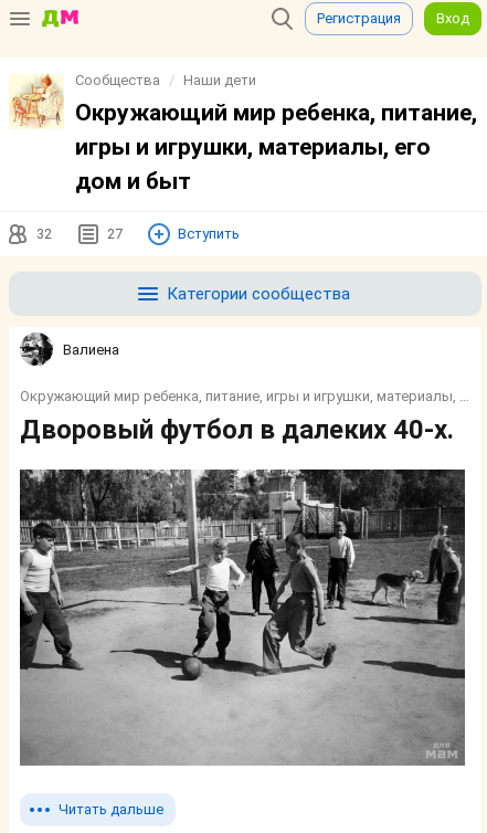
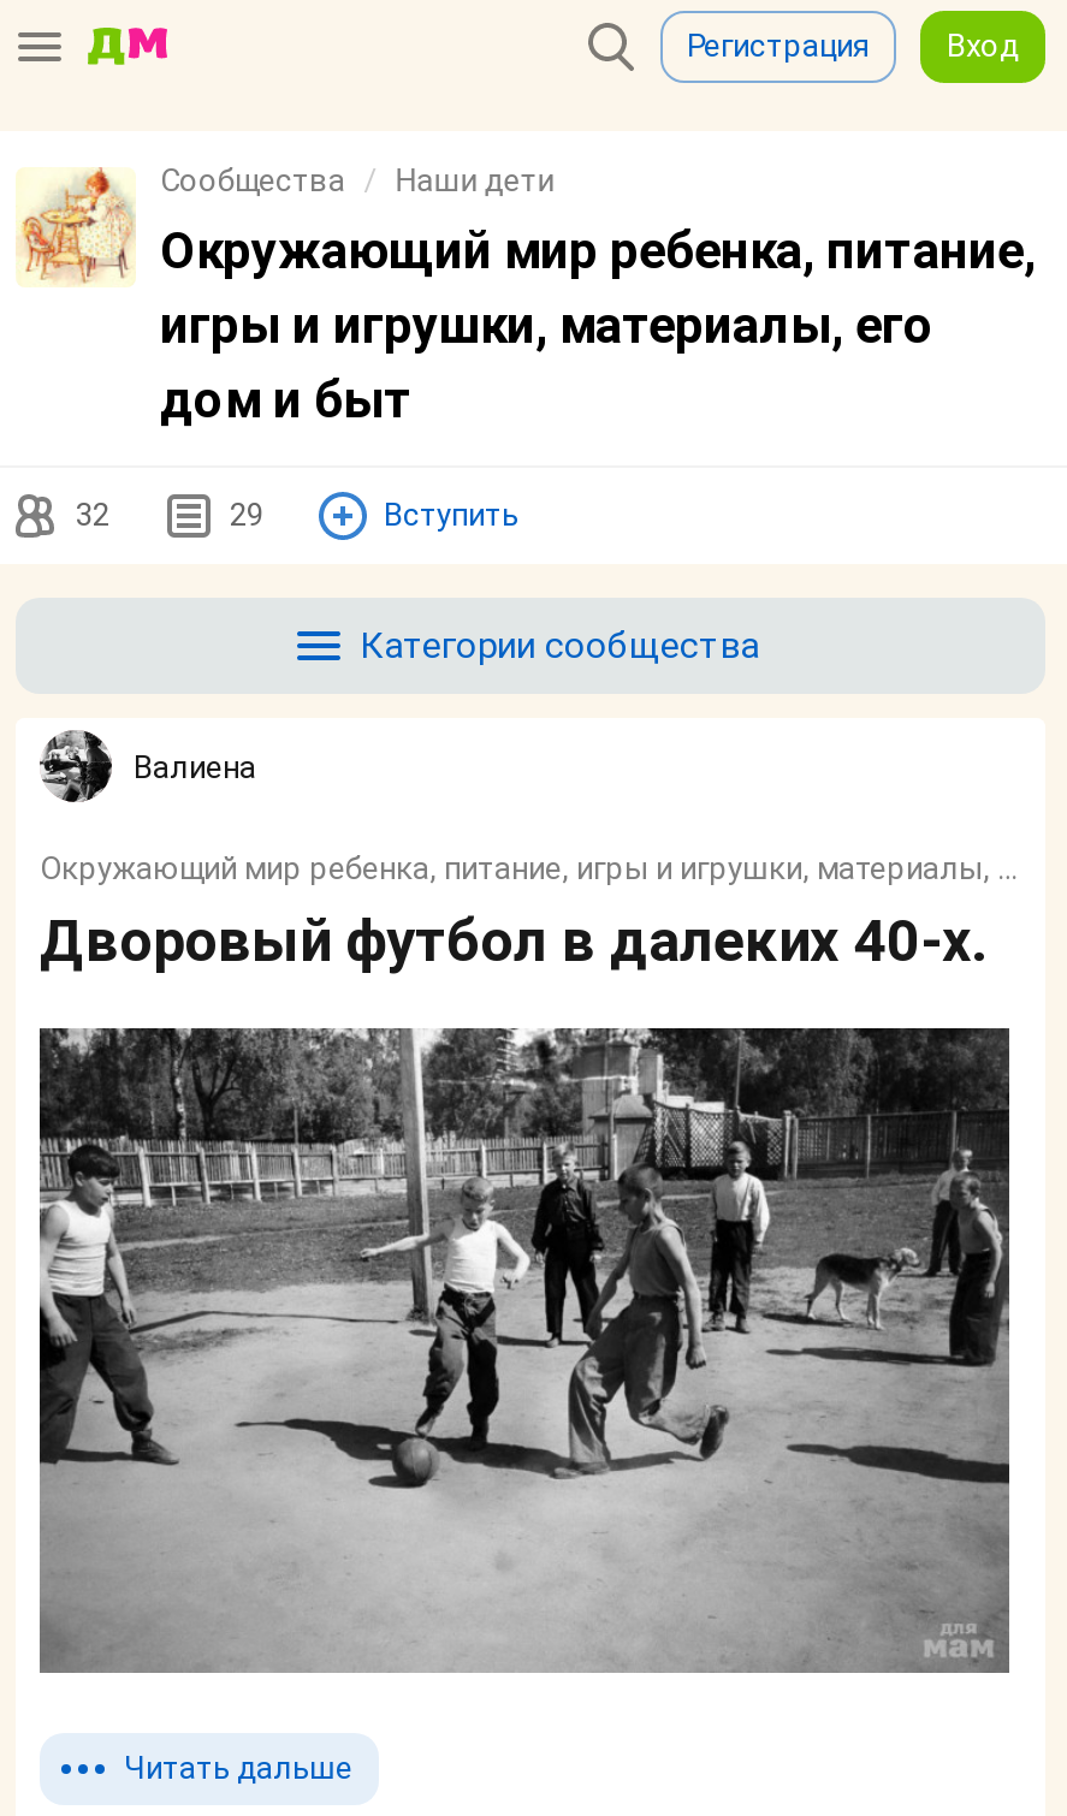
- 27
+ 29
